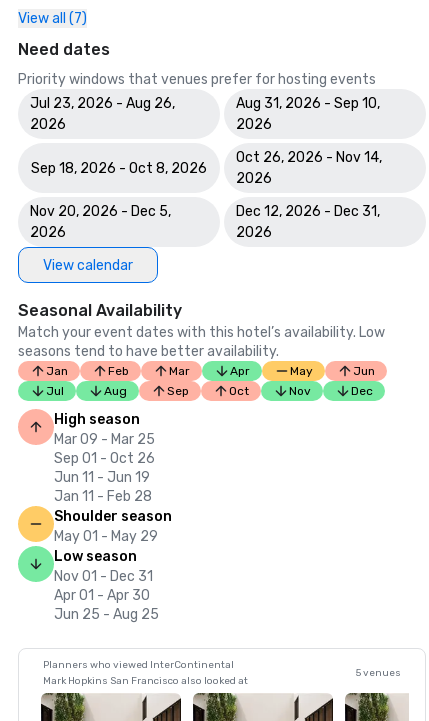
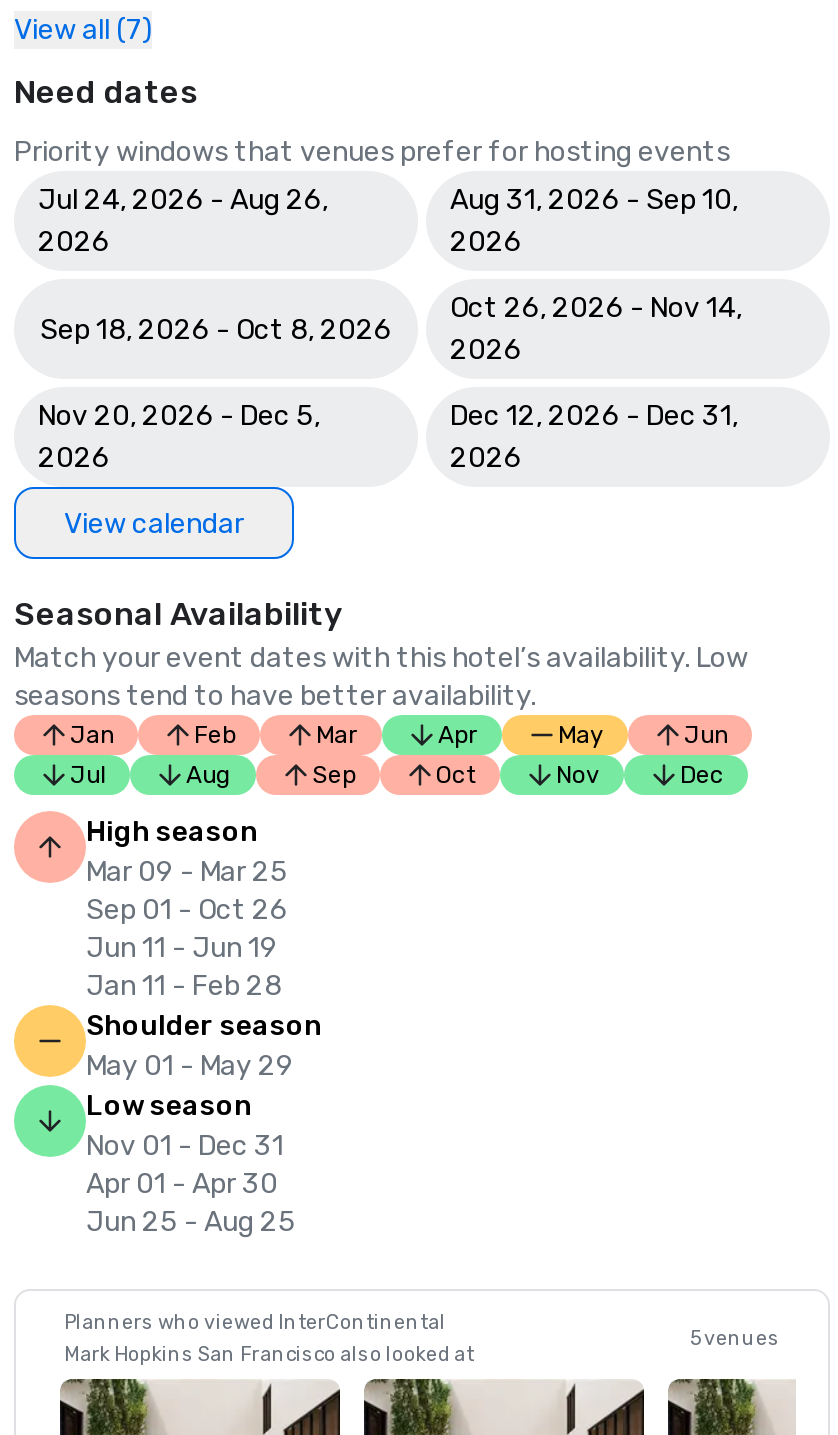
- Jul 23, 2026 - Aug 26,
+ Jul 24, 2026 - Aug 26,
